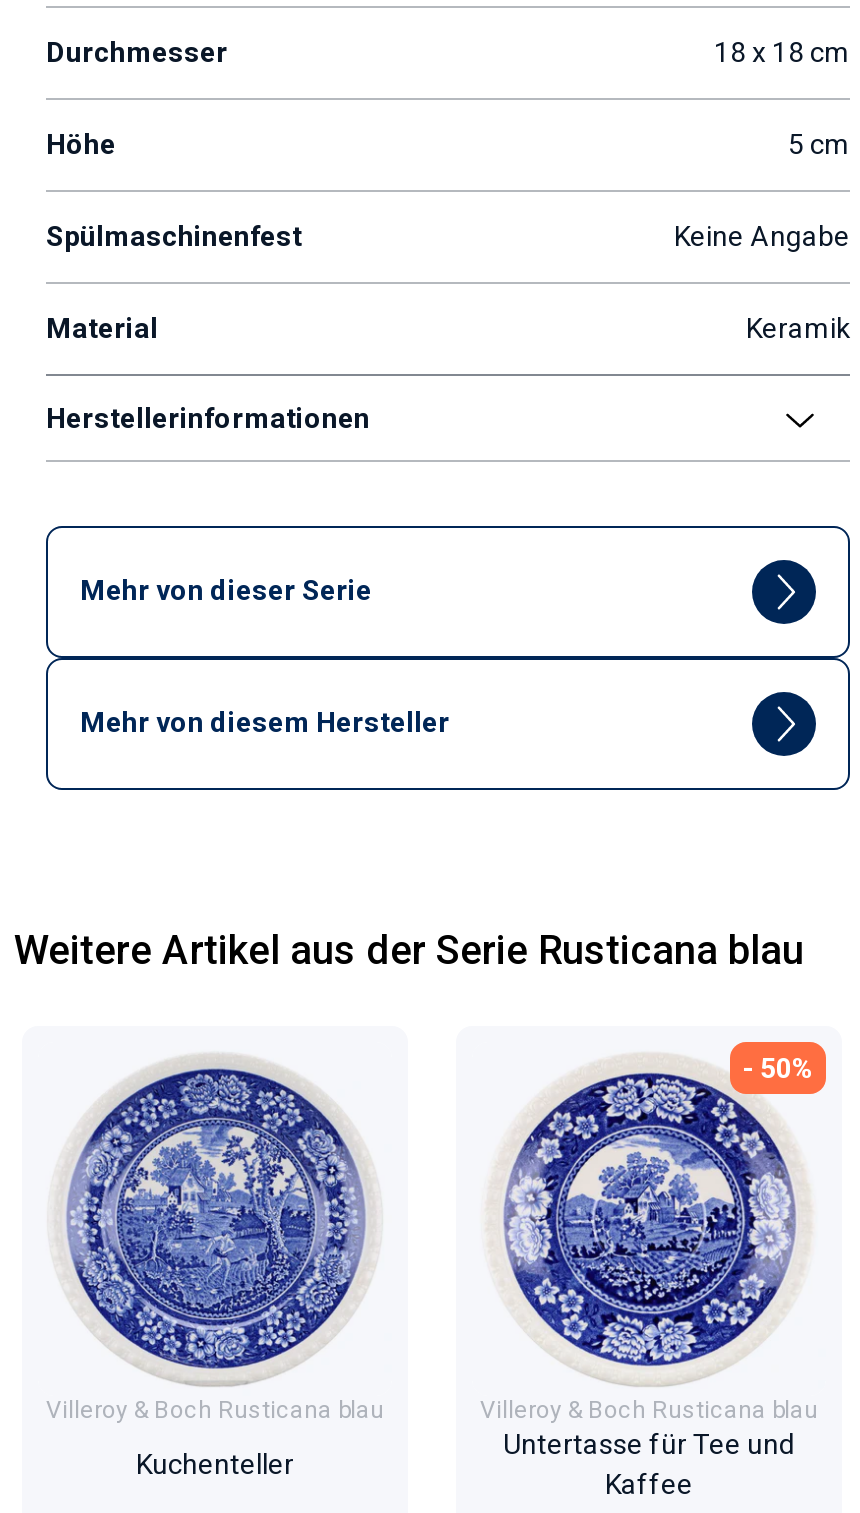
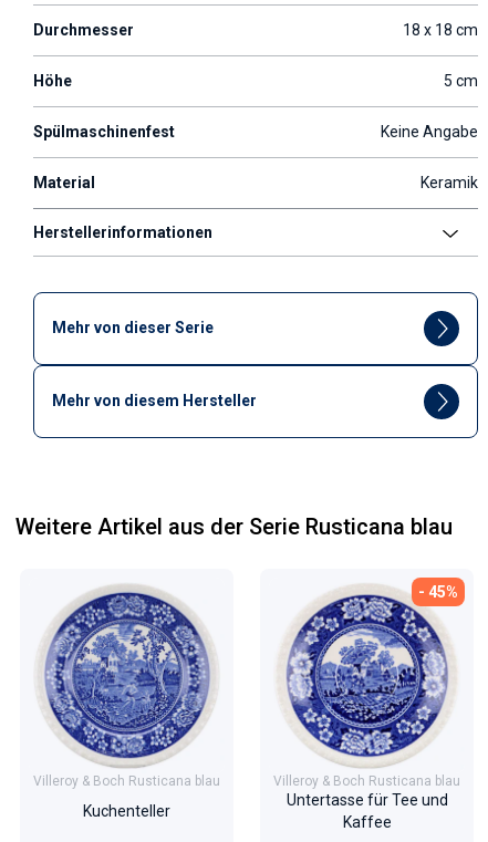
- - 50%
+ - 45%
